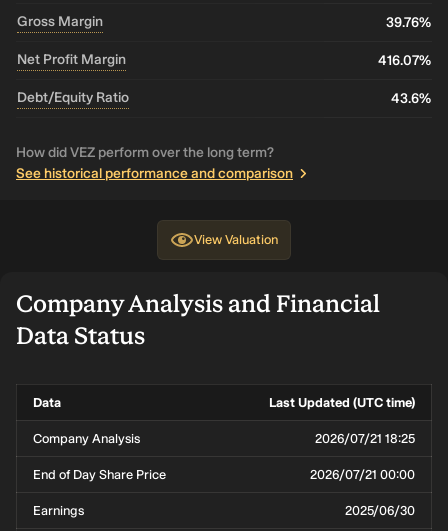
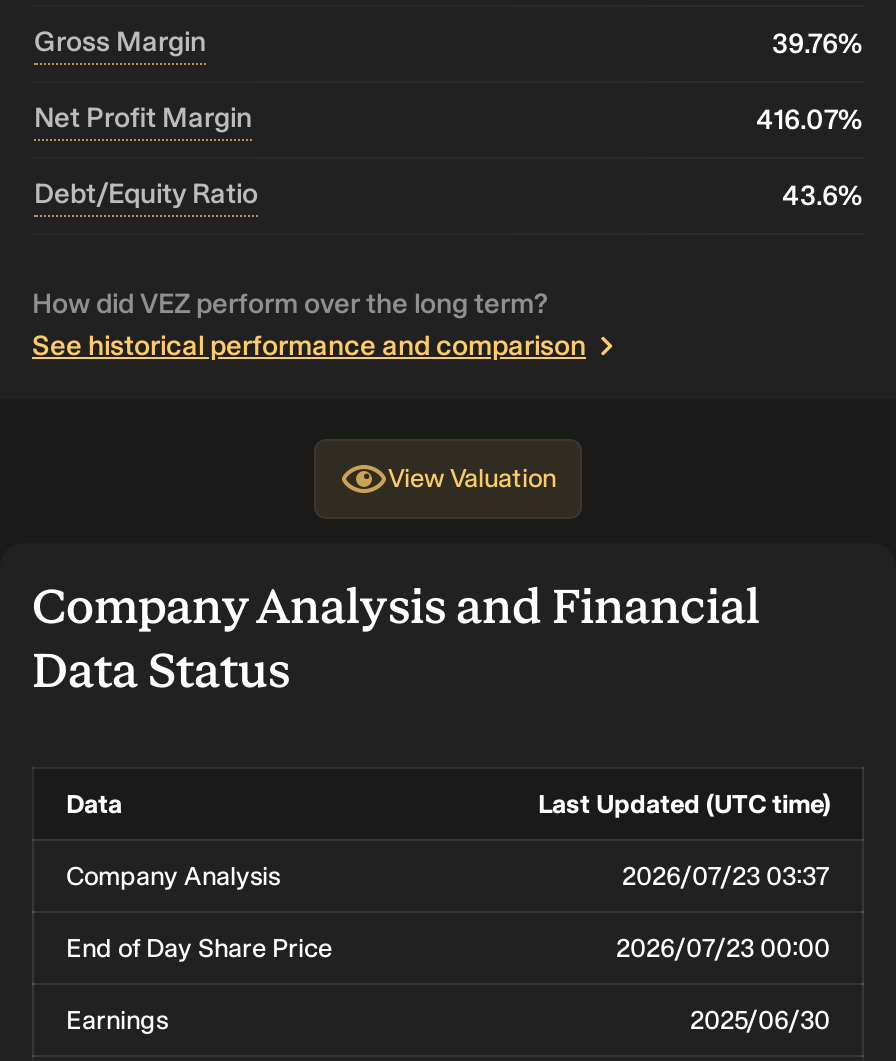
- 2026/07/21 18:25
+ 2026/07/23 03:37

- 2026/07/21 00:00
+ 2026/07/23 00:00
